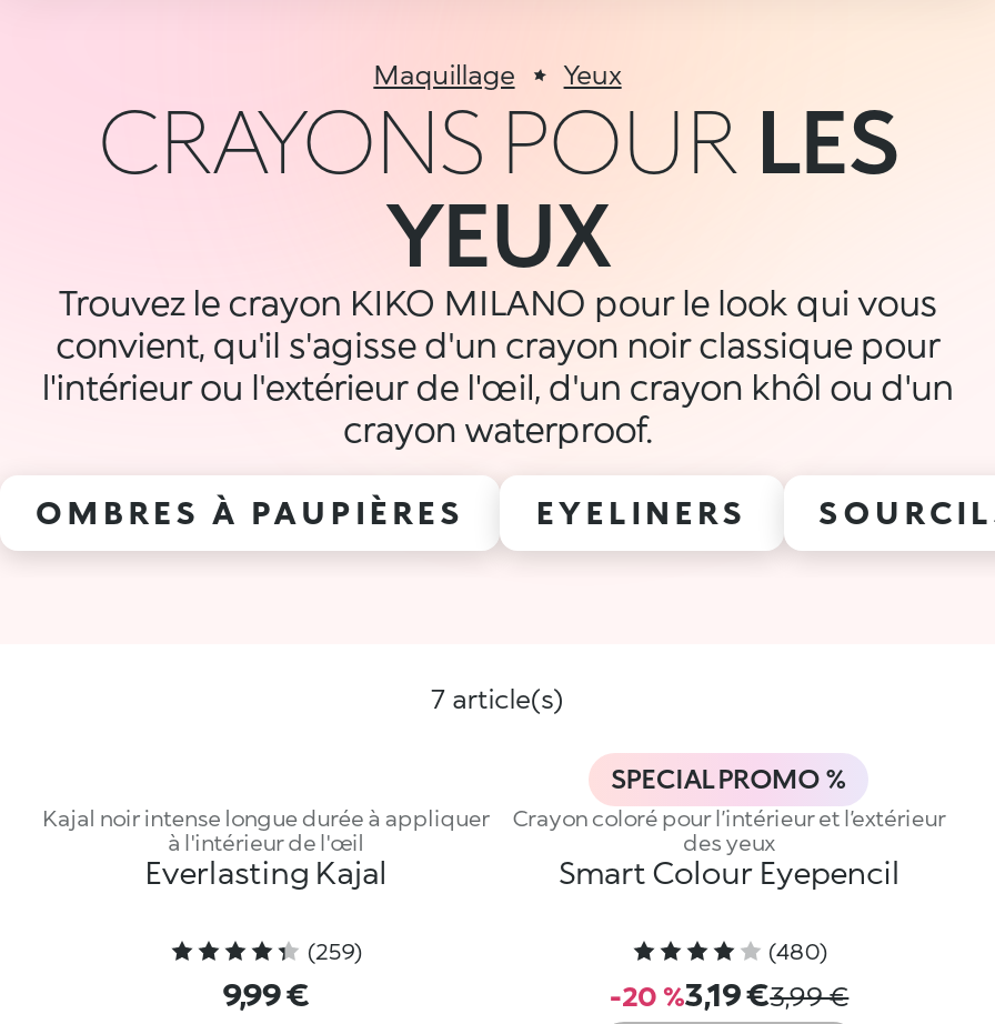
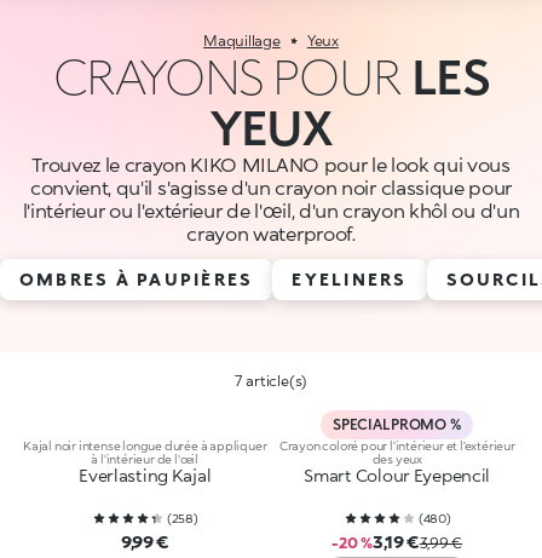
- (259)
+ (258)
